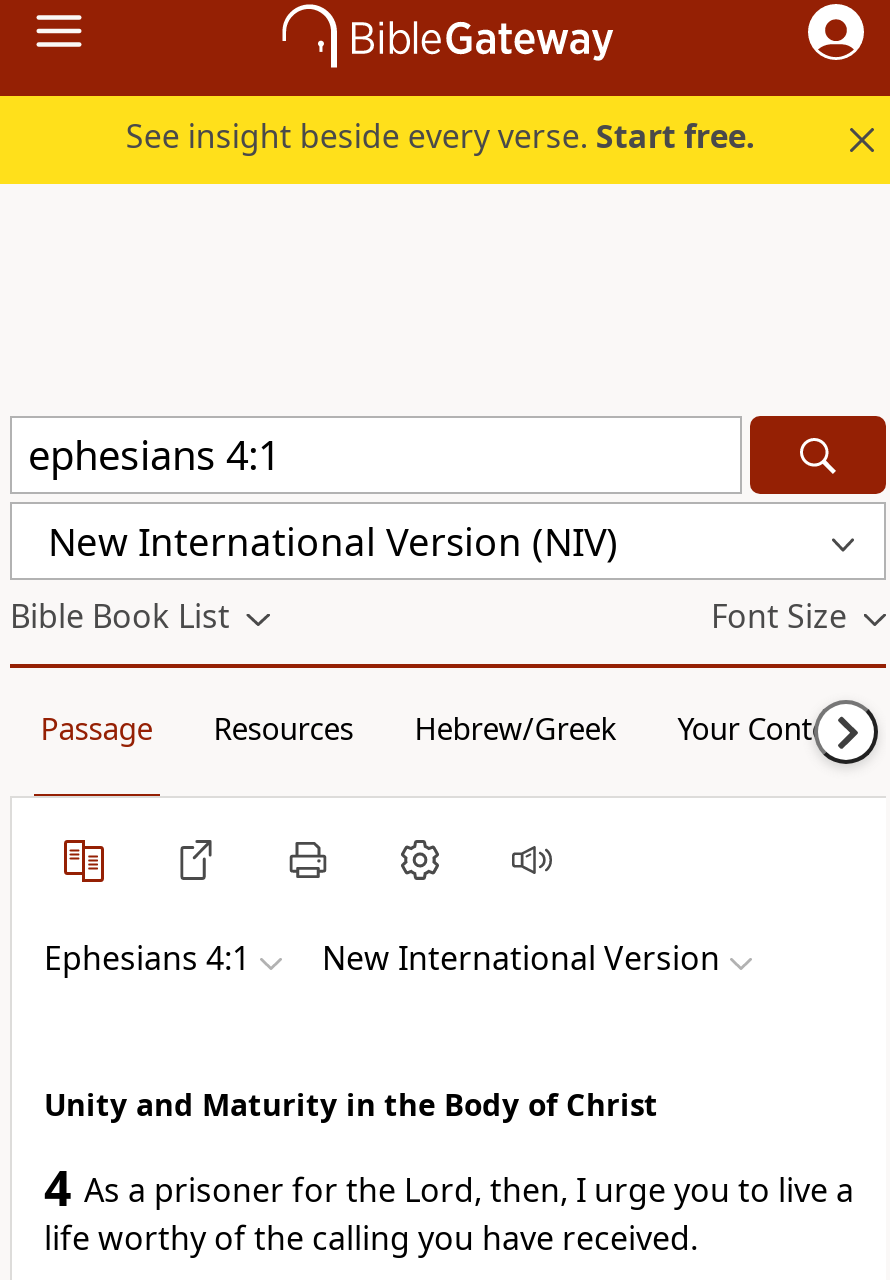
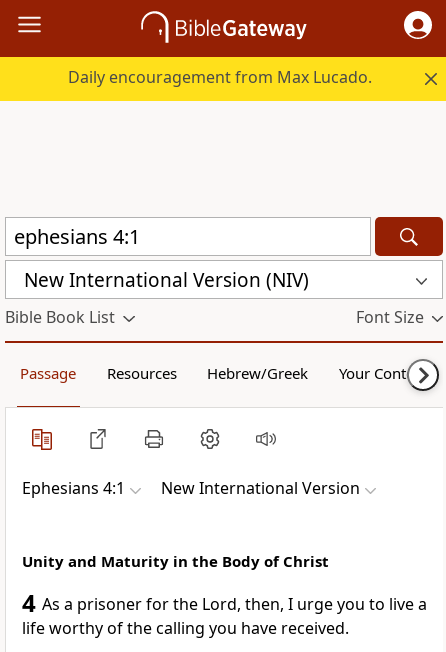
- See insight beside every verse. Start free.
+ Daily encouragement from Max Lucado.
